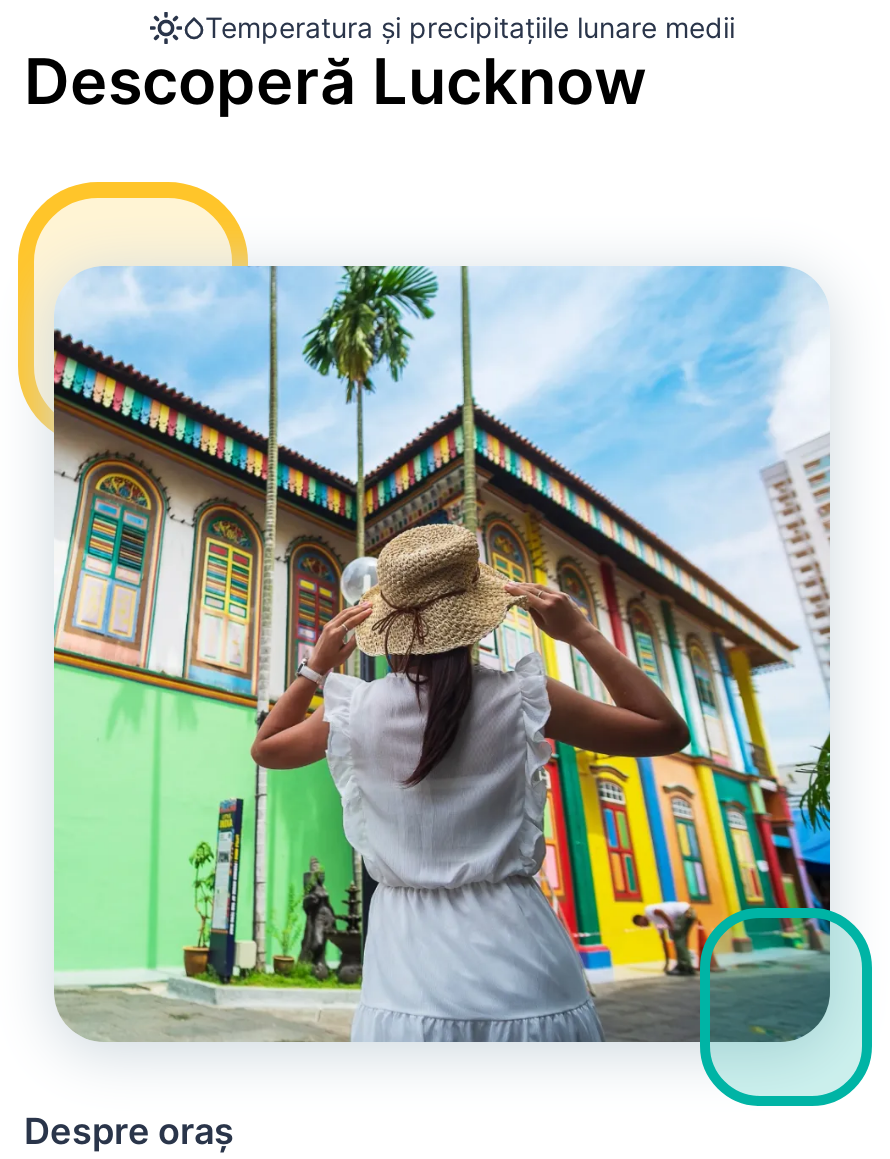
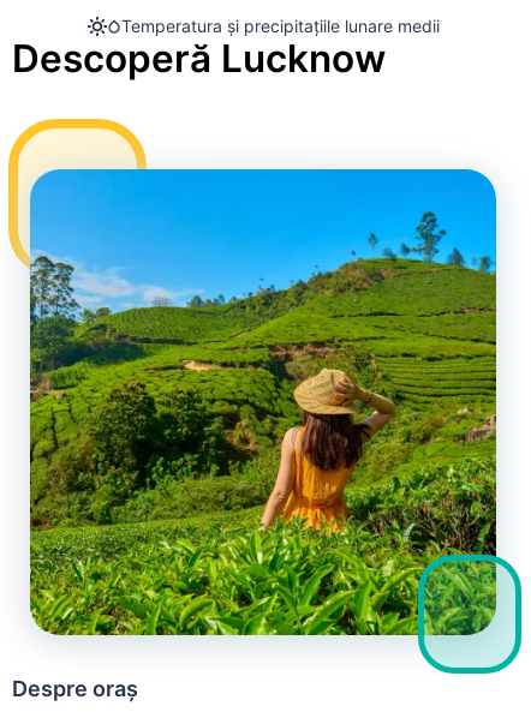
- [image]
+ [image]
